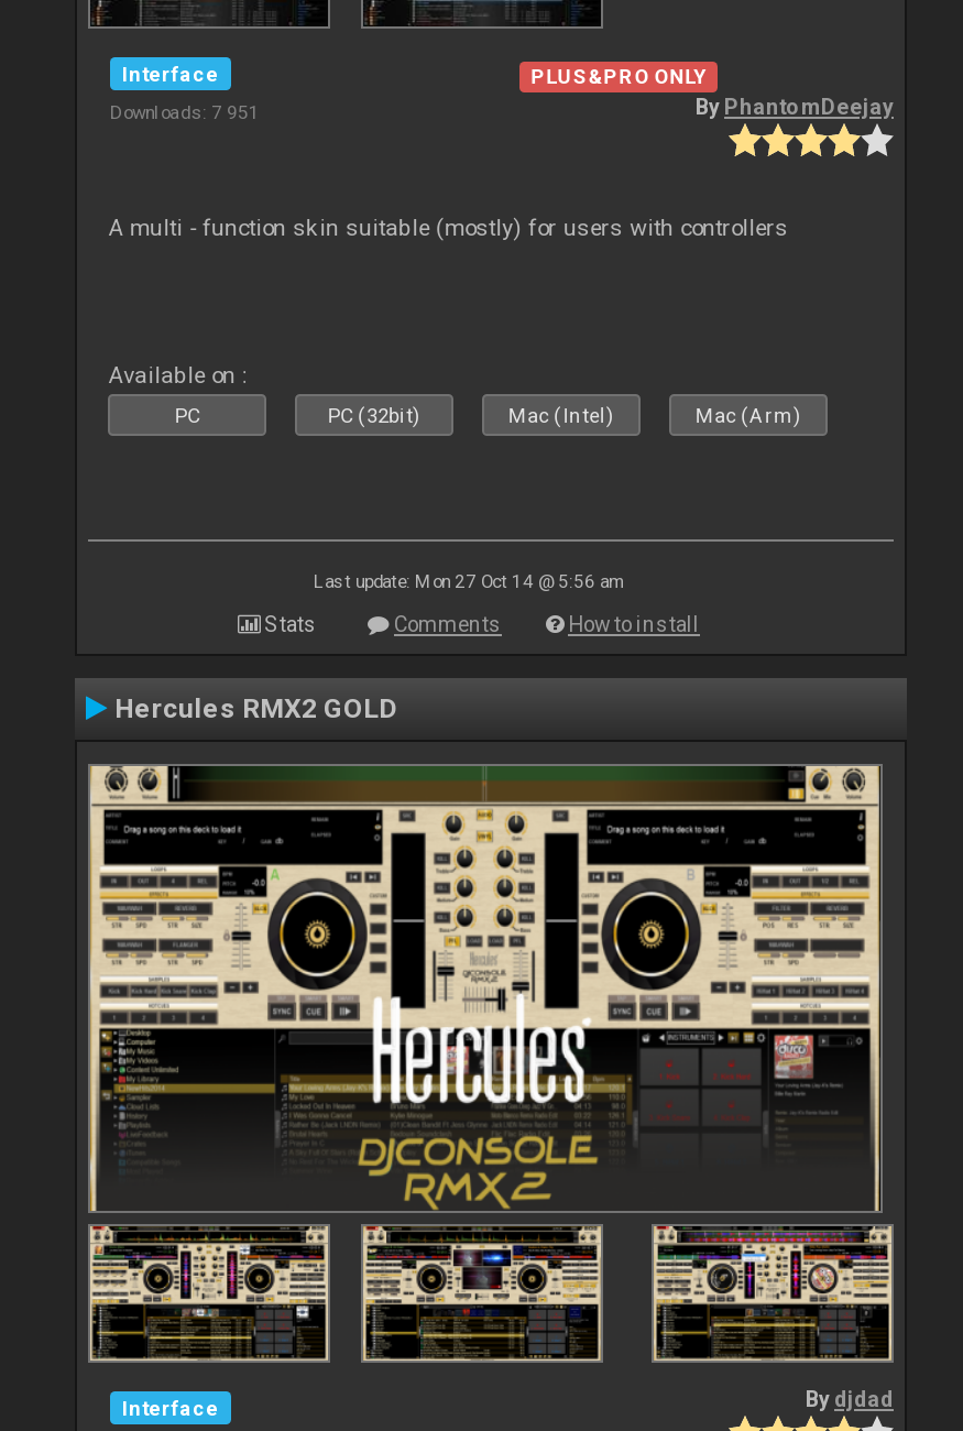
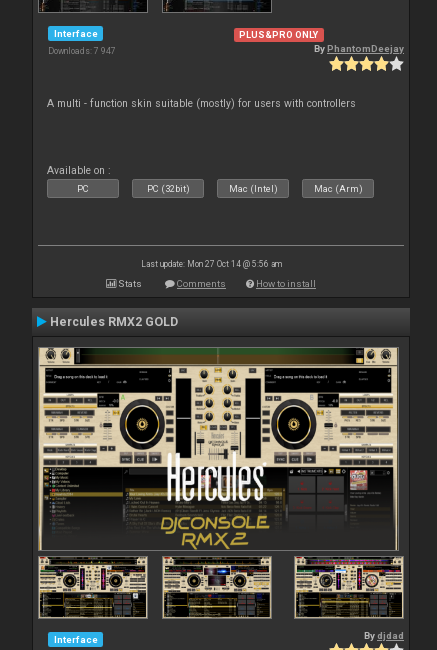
- Downloads: 7 951
+ Downloads: 7 947
